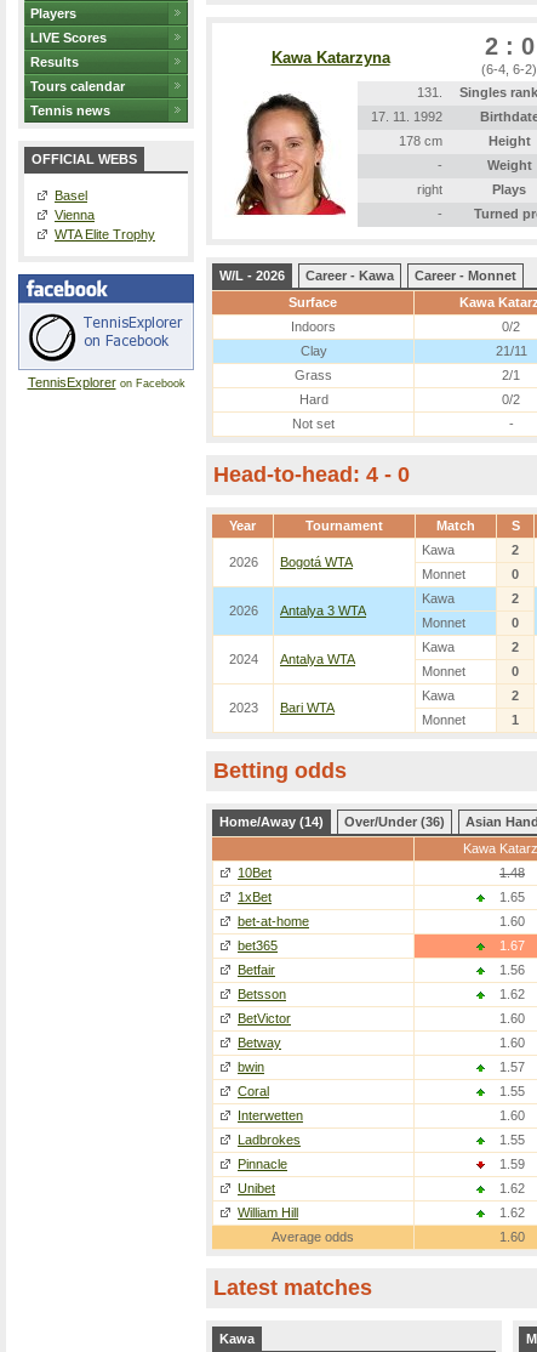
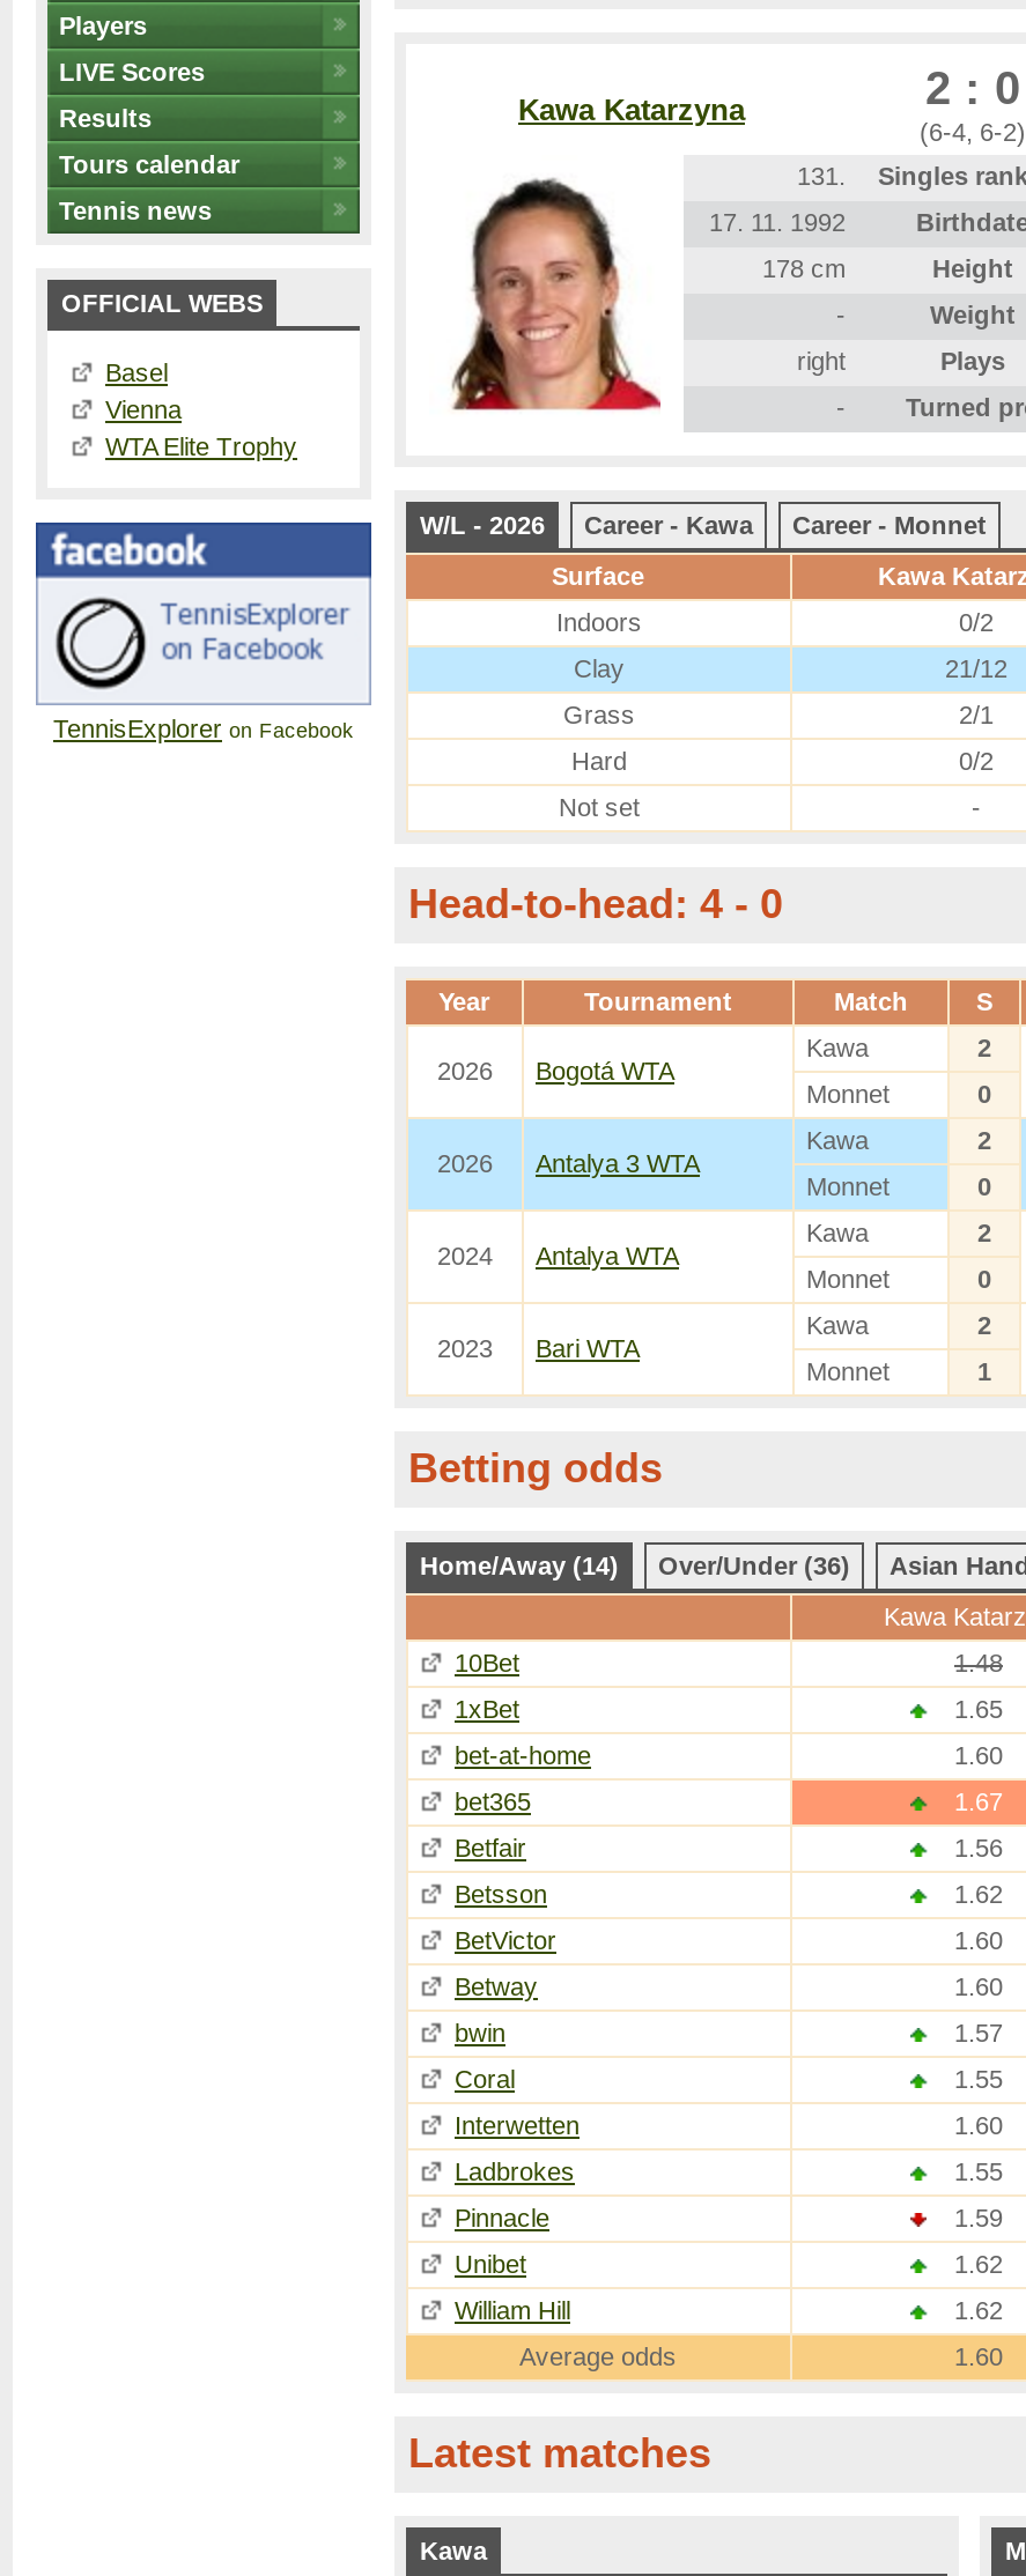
- 21/11
+ 21/12
